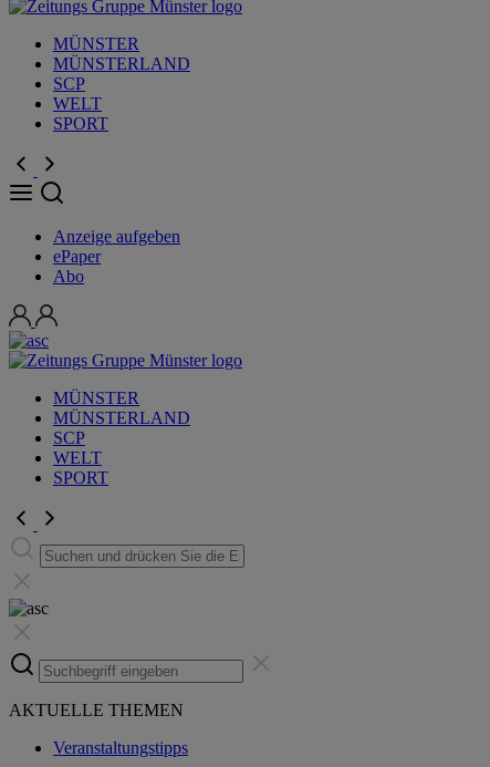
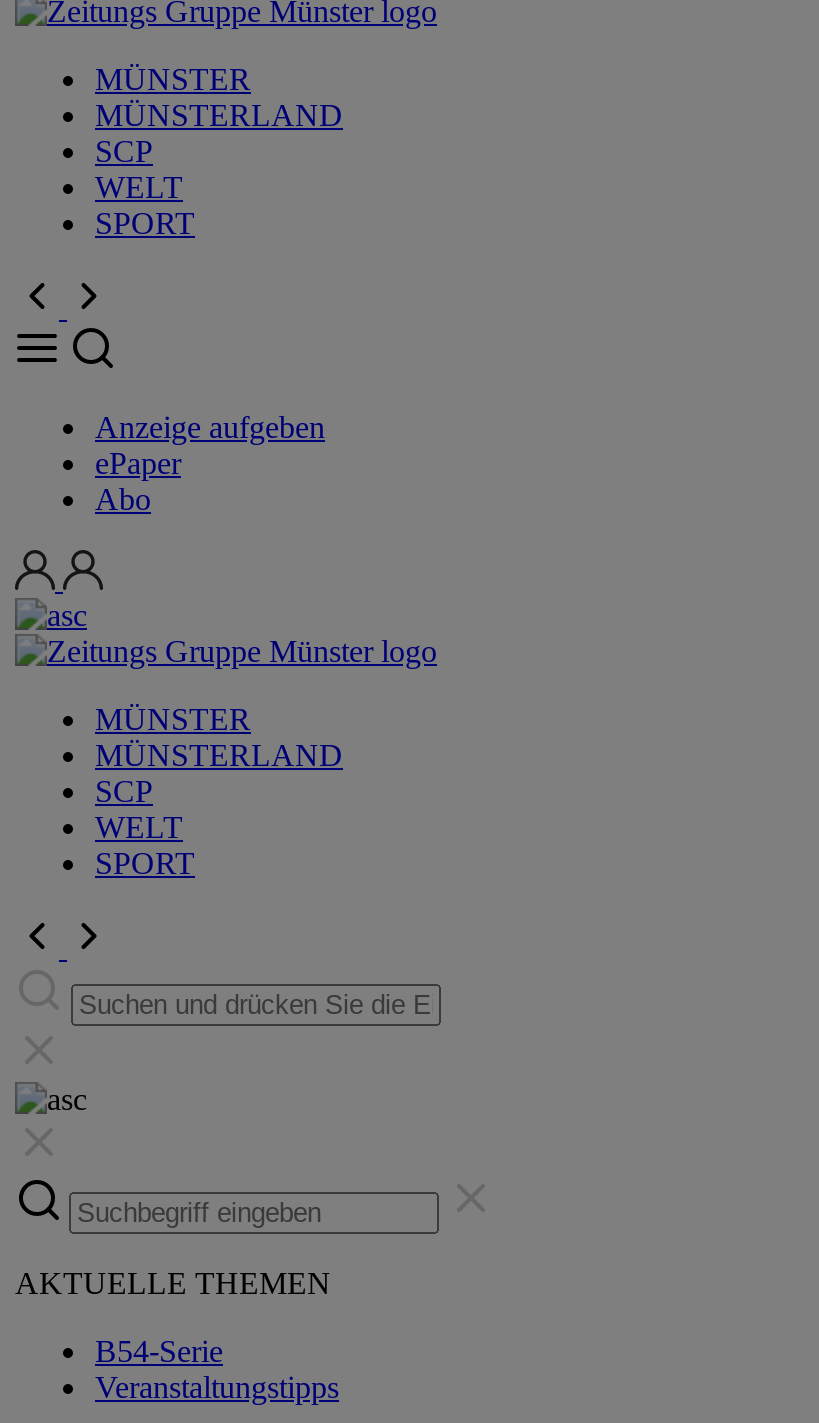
+ B54-Serie
